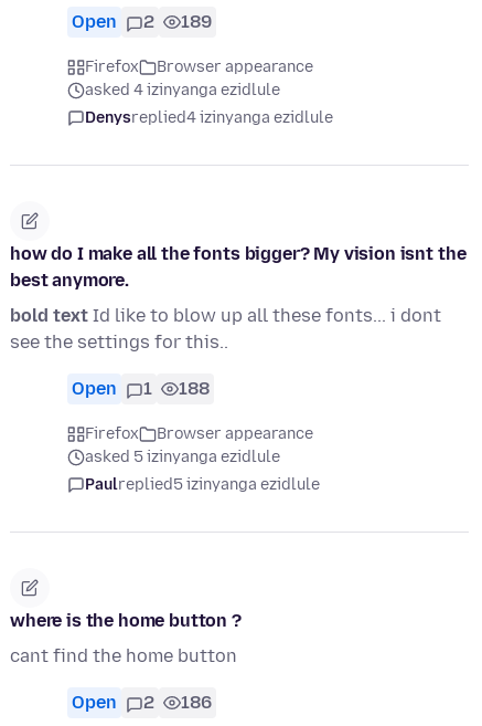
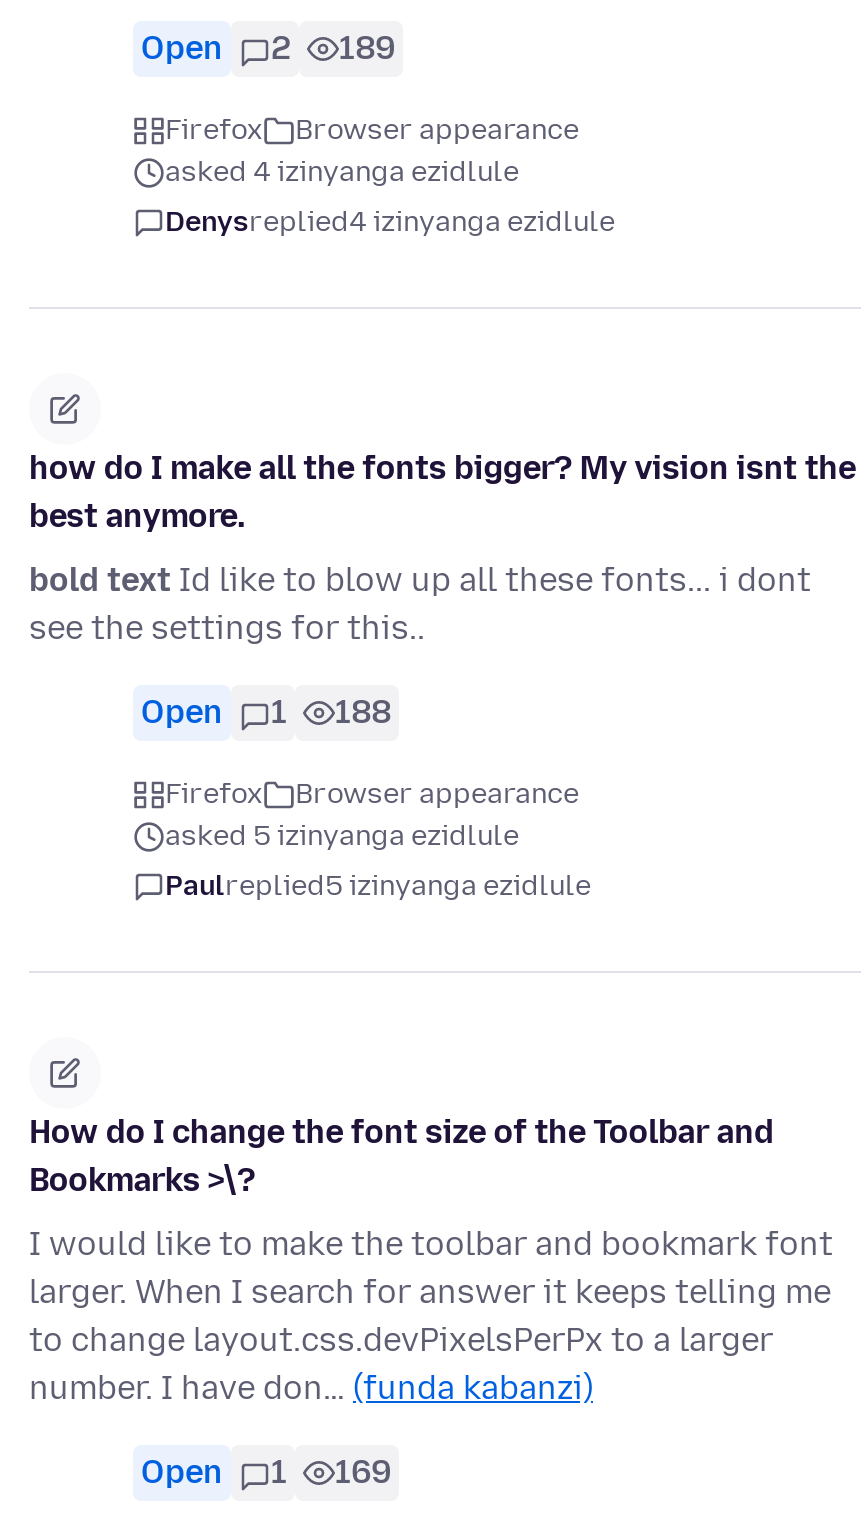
- where is the home button ?
+ How do I change the font size of the Toolbar and
+ Bookmarks >\?

- cant find the home button
+ I would like to make the toolbar and bookmark font
+ larger. When I search for answer it keeps telling me
+ to change layout.css.devPixelsPerPx to a larger
+ number. I have don… (funda kabanzi)

- 2
+ 1

- 186
+ 169
